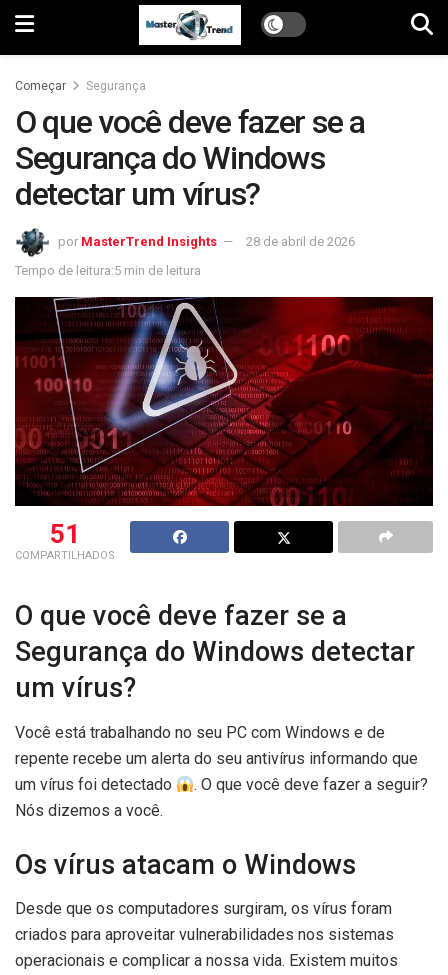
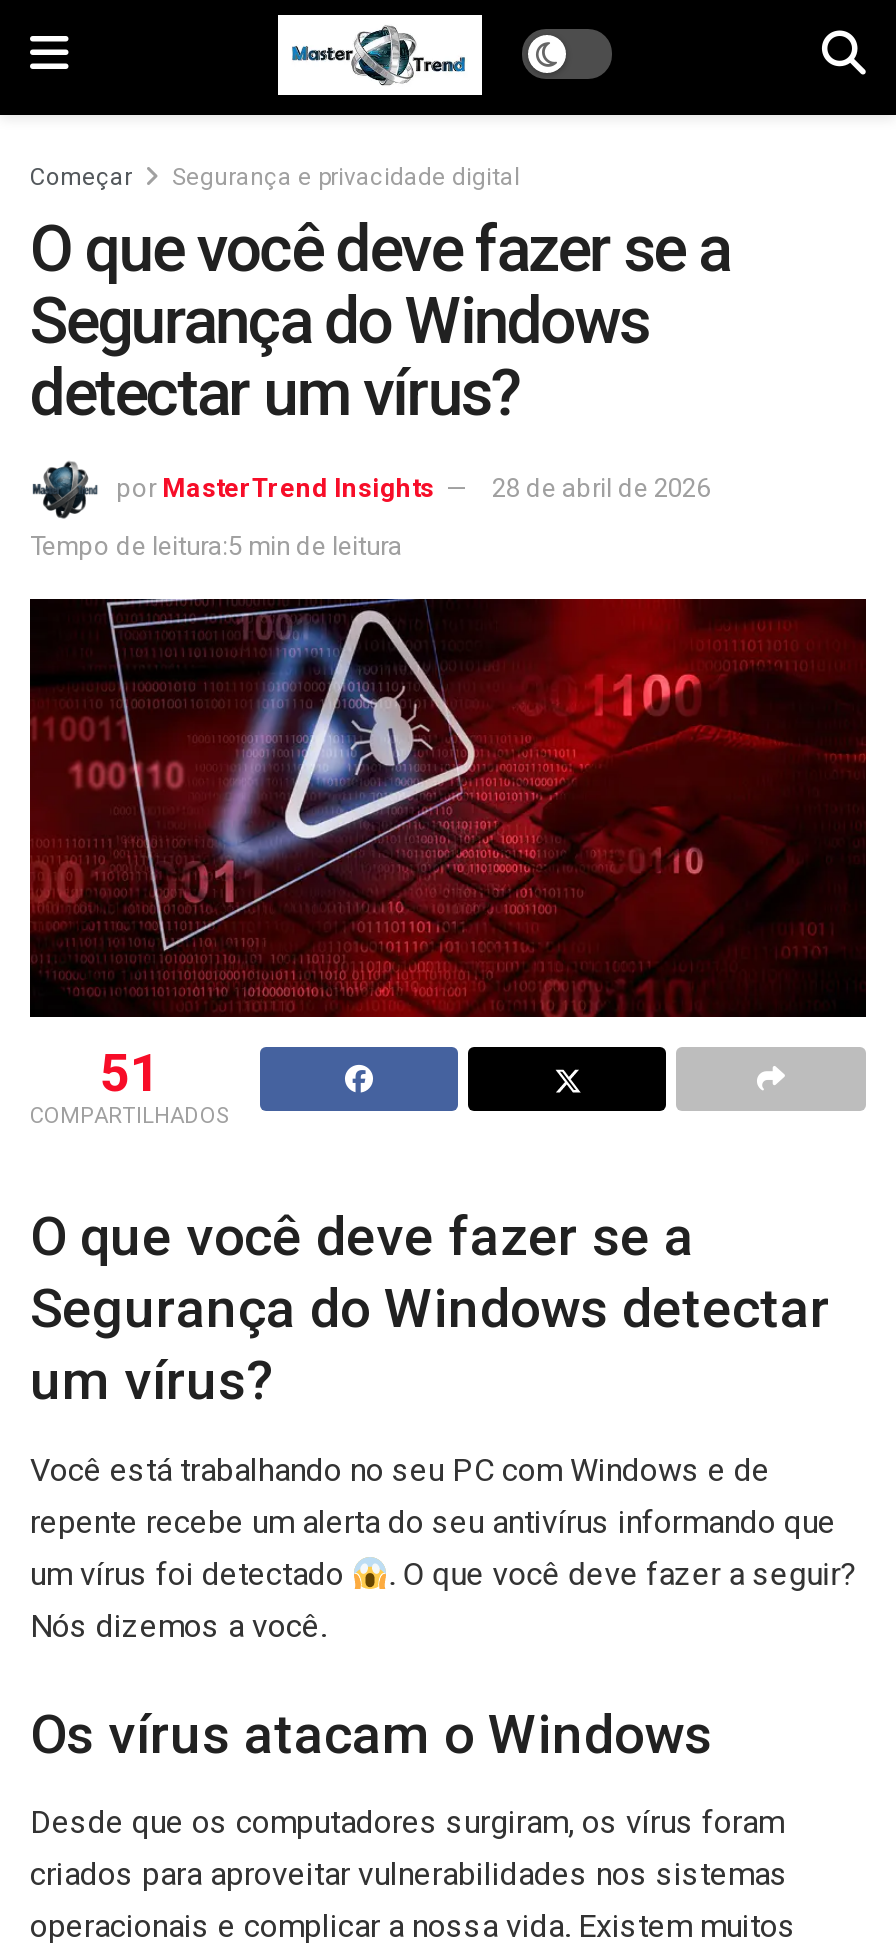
- Segurança
+ Segurança e privacidade digital
